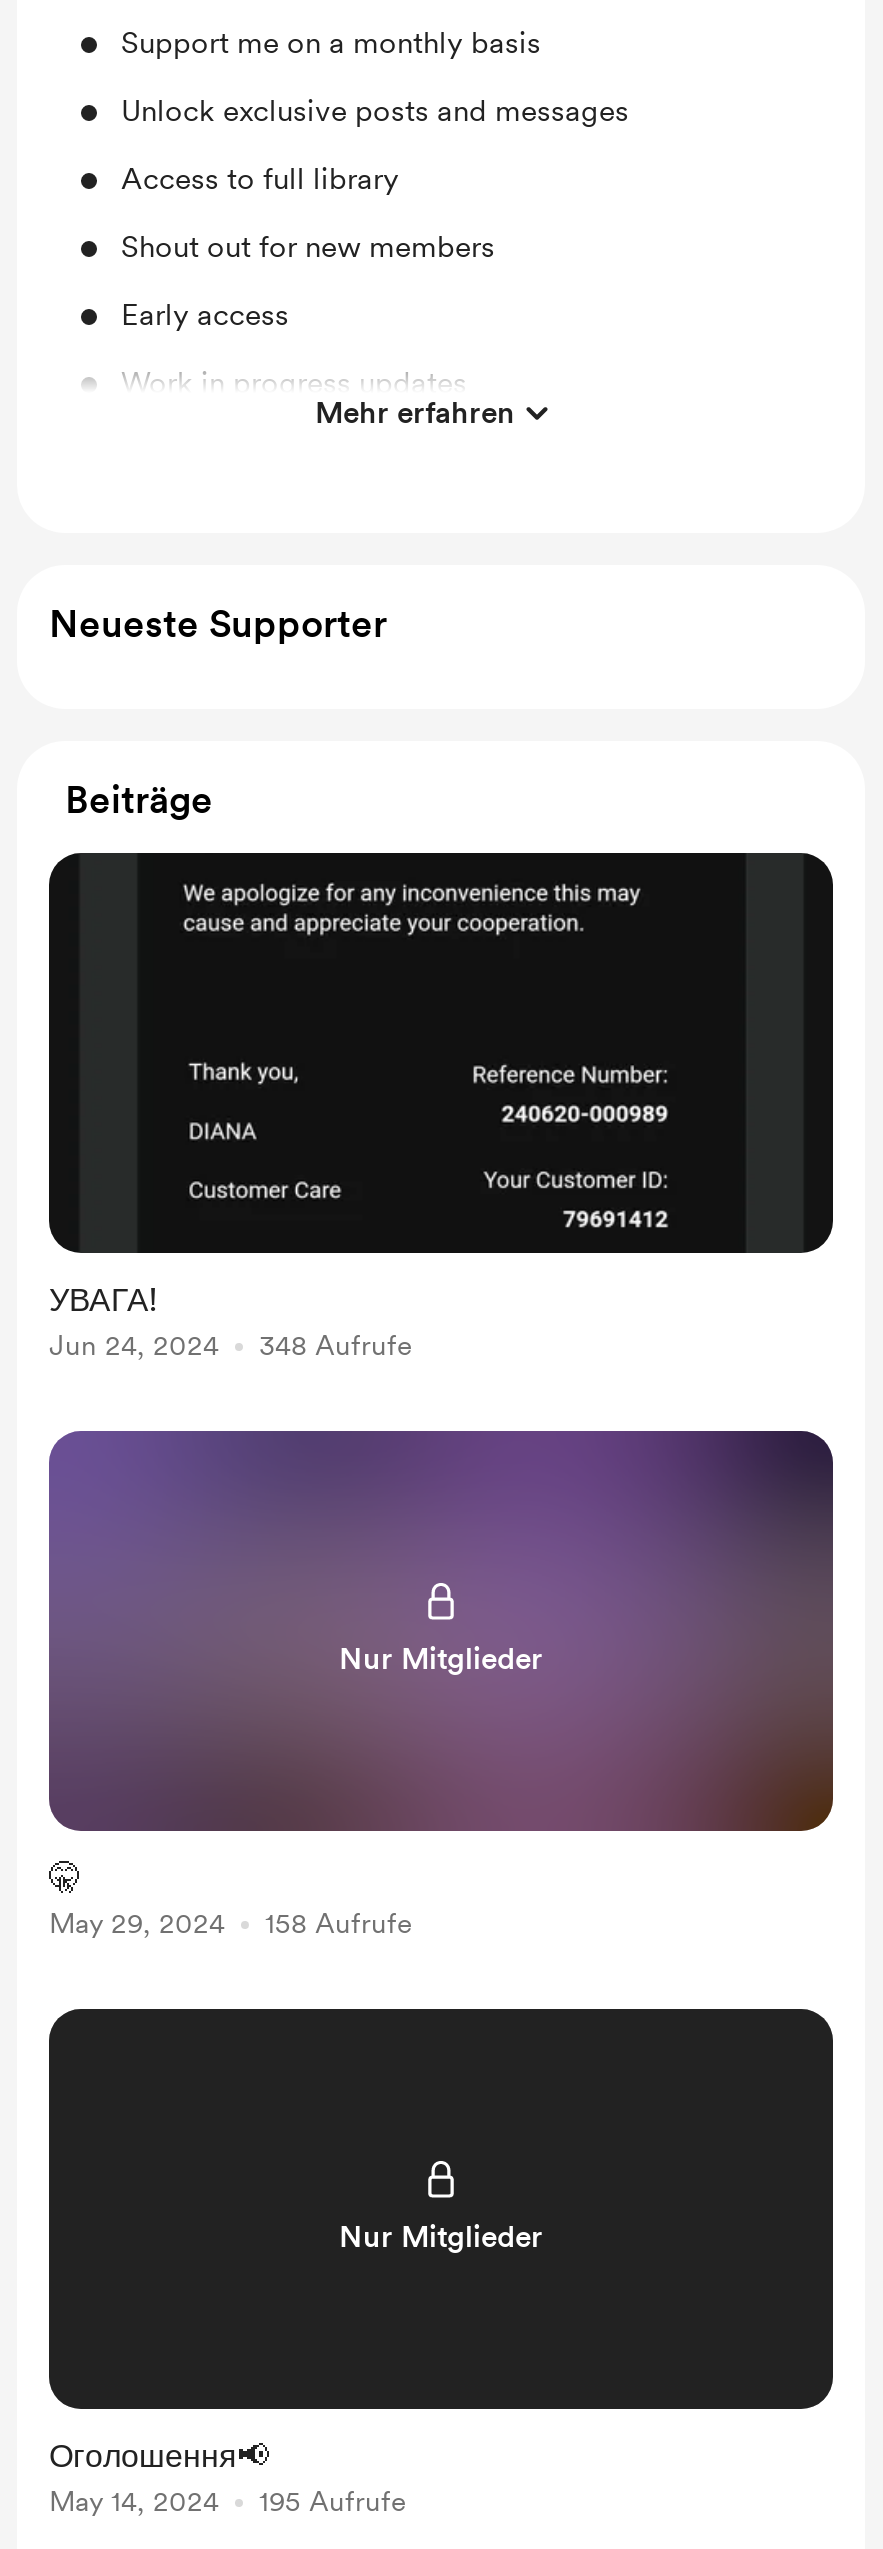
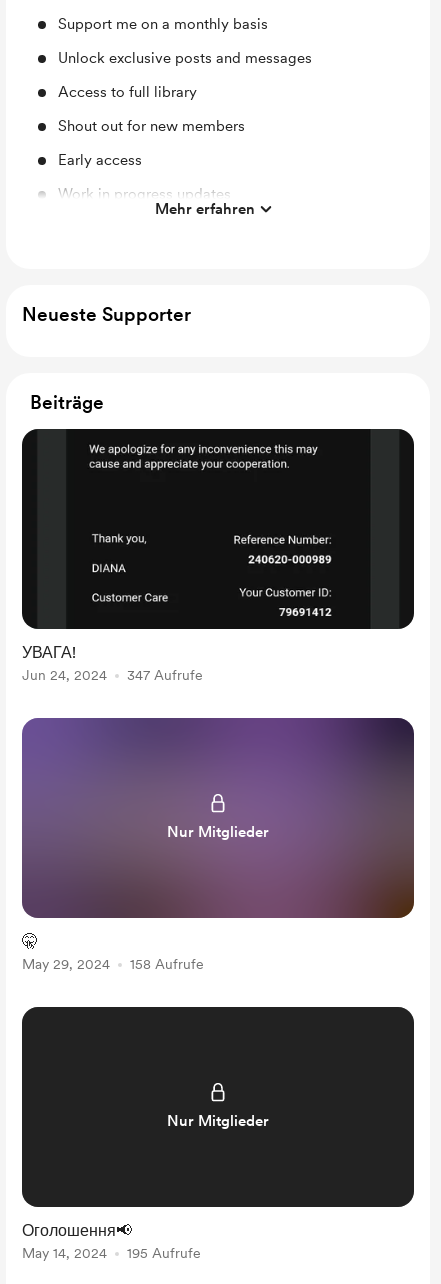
- Jun 24, 2024 348 Aufrufe
+ Jun 24, 2024 347 Aufrufe
